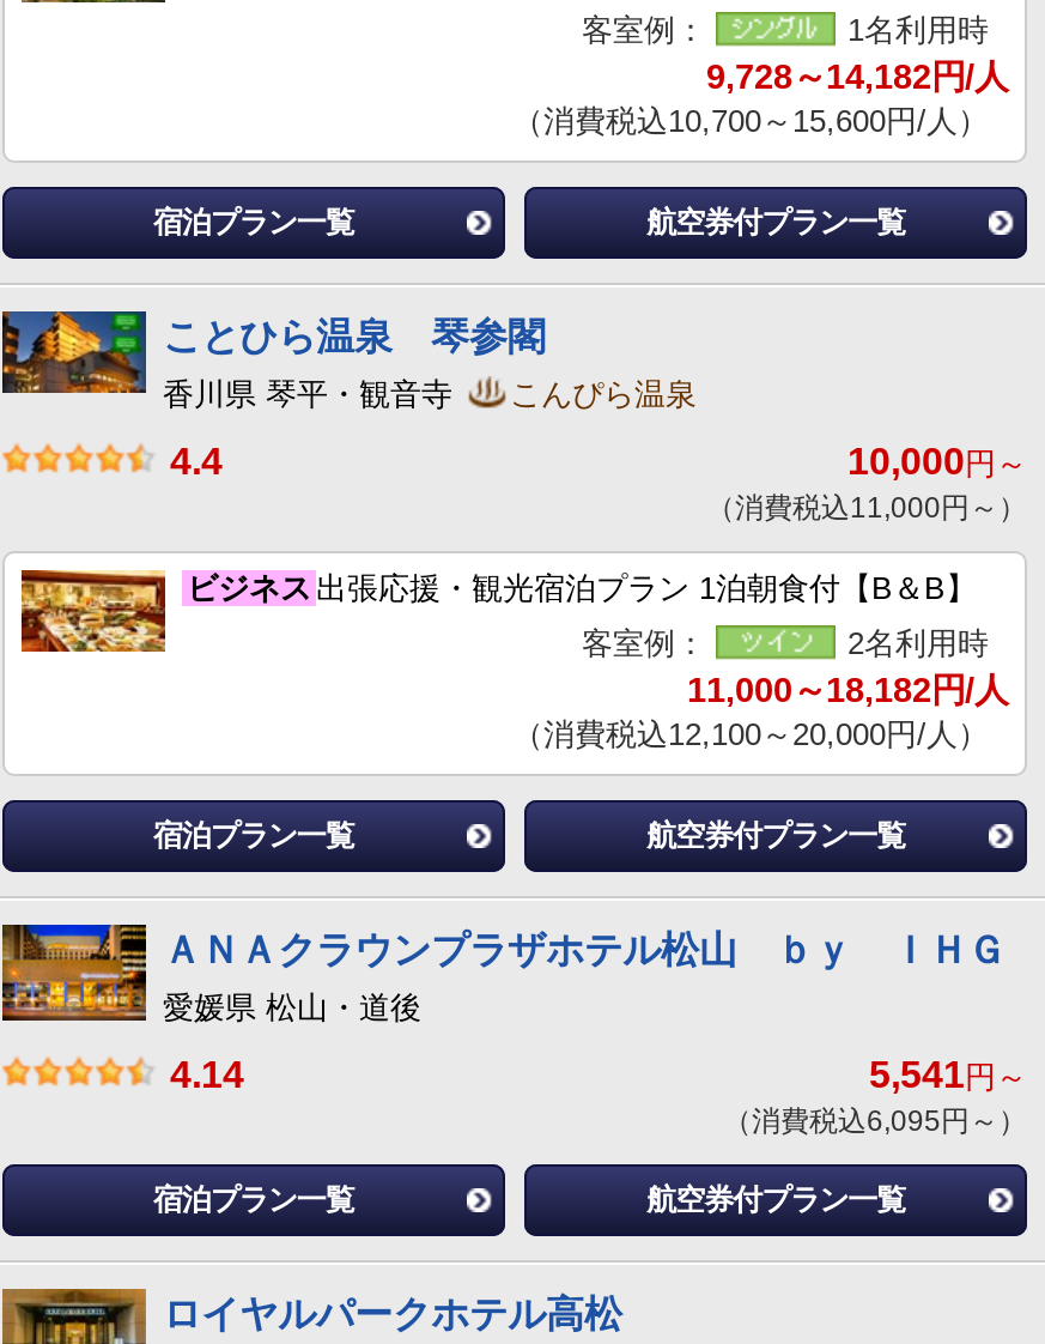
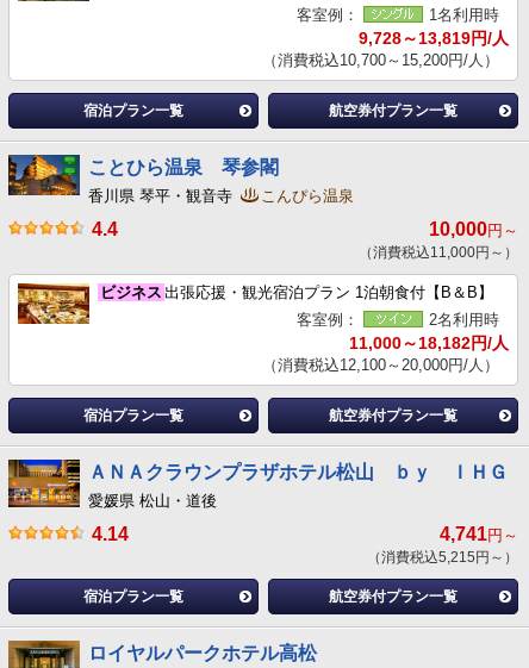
- 9,728～14,182円/人
+ 9,728～13,819円/人

- （消費税込10,700～15,600円/人）
+ （消費税込10,700～15,200円/人）

- 5,541円～
+ 4,741円～

- （消費税込6,095円～）
+ （消費税込5,215円～）
